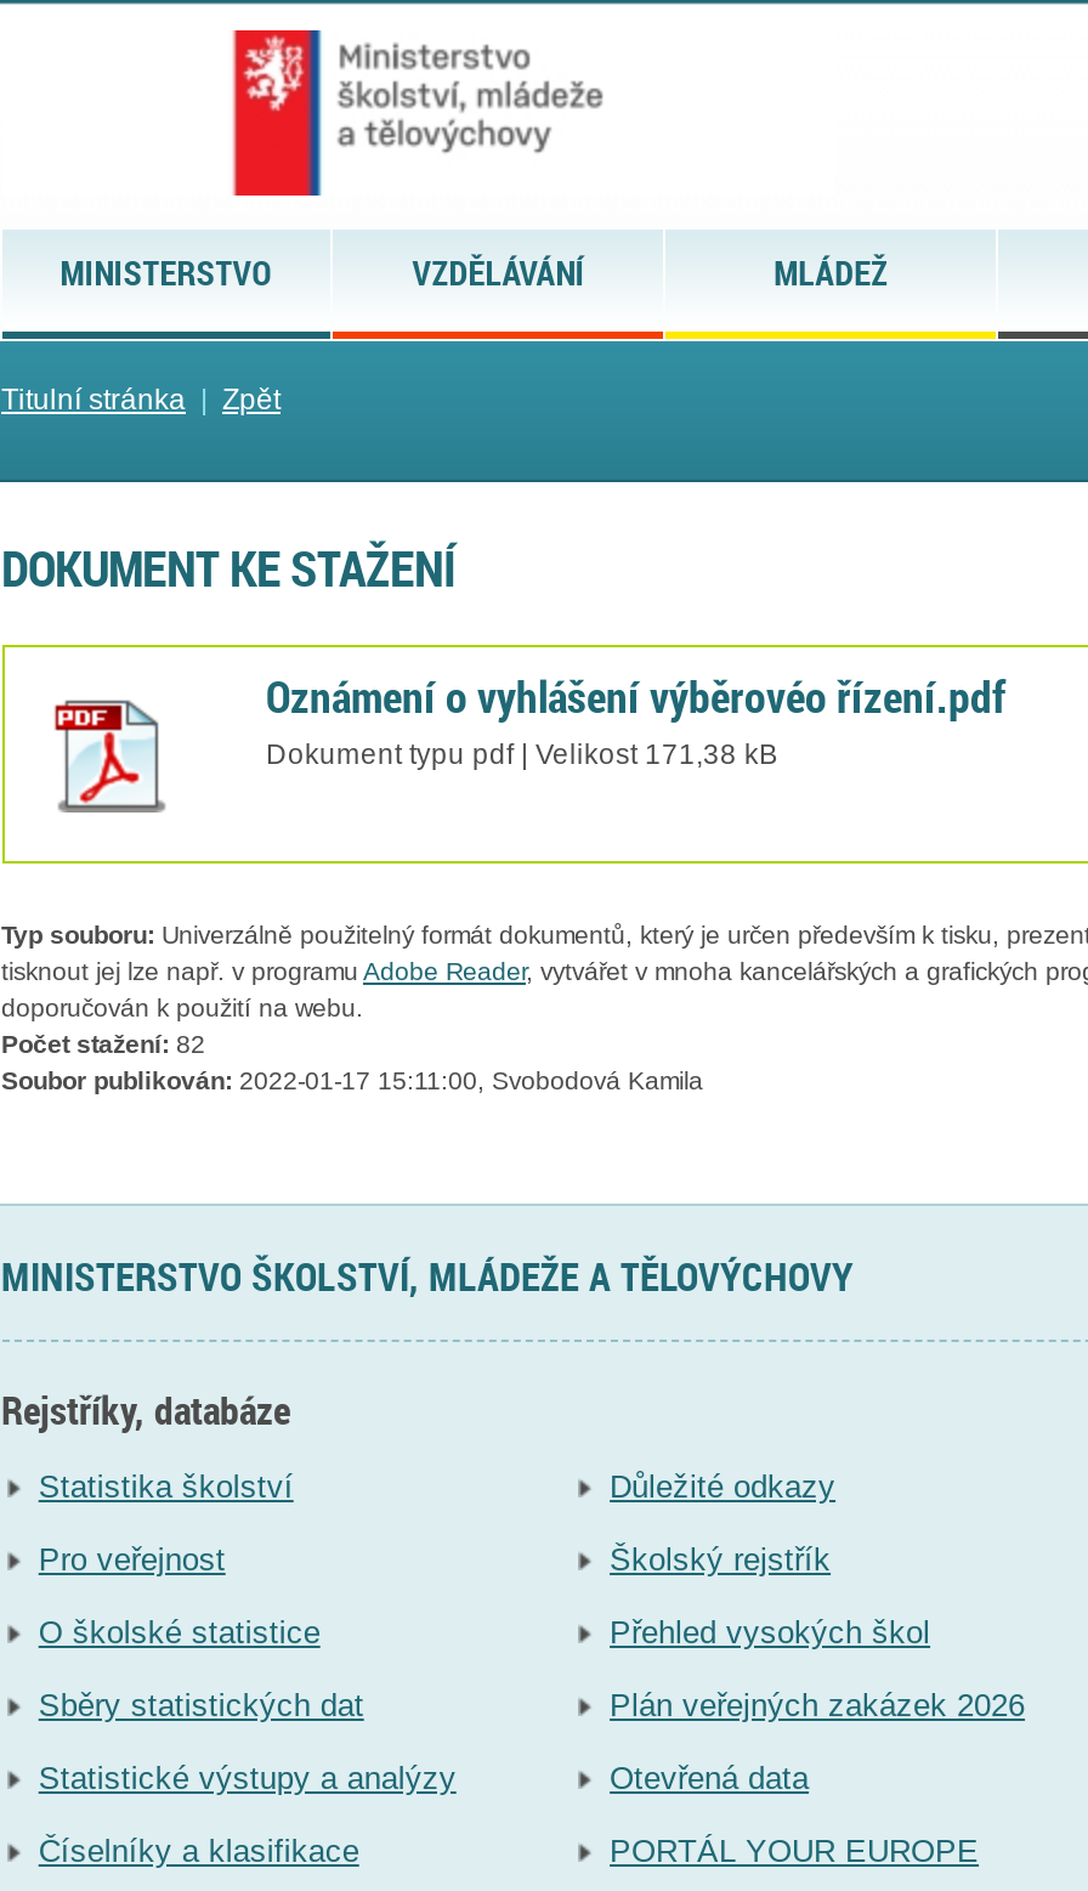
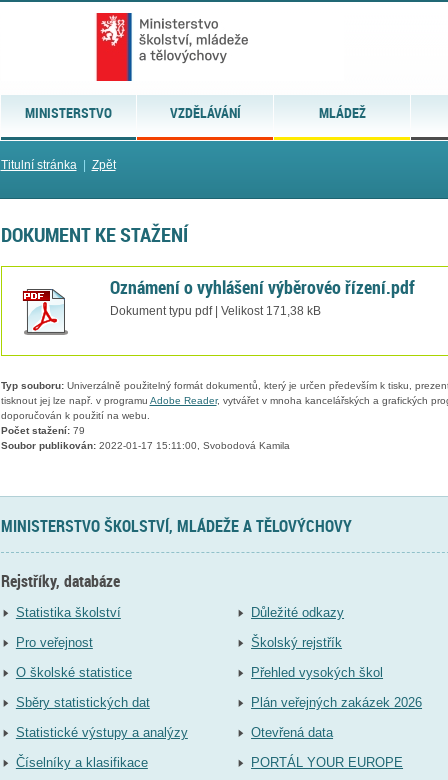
- Počet stažení: 82
+ Počet stažení: 79
